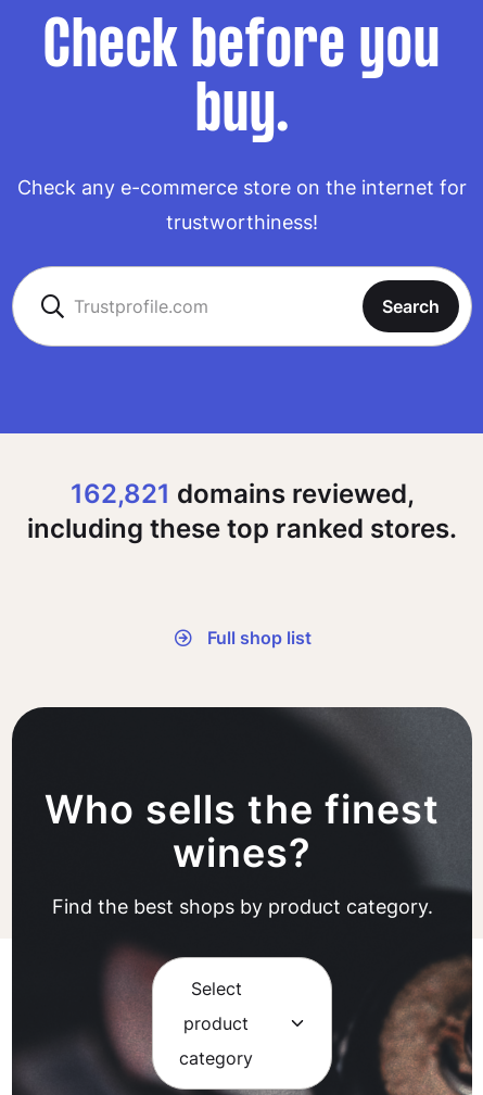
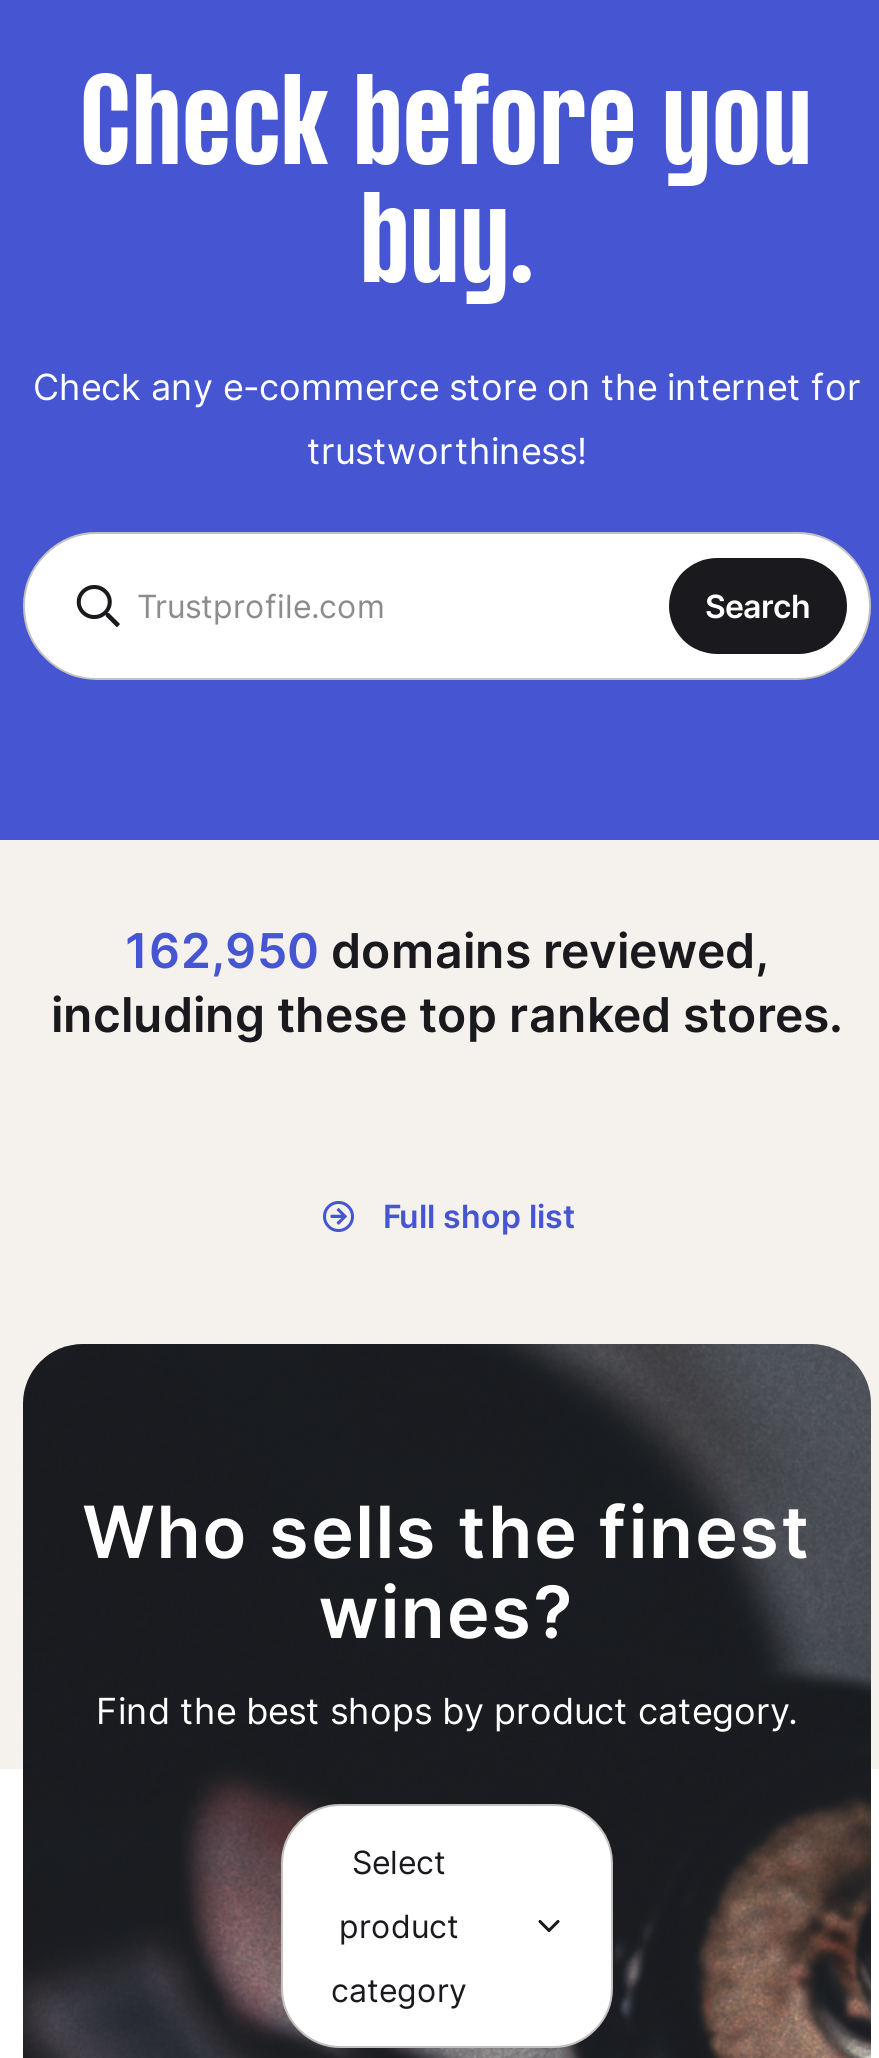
- 162,821 domains reviewed,
+ 162,950 domains reviewed,
